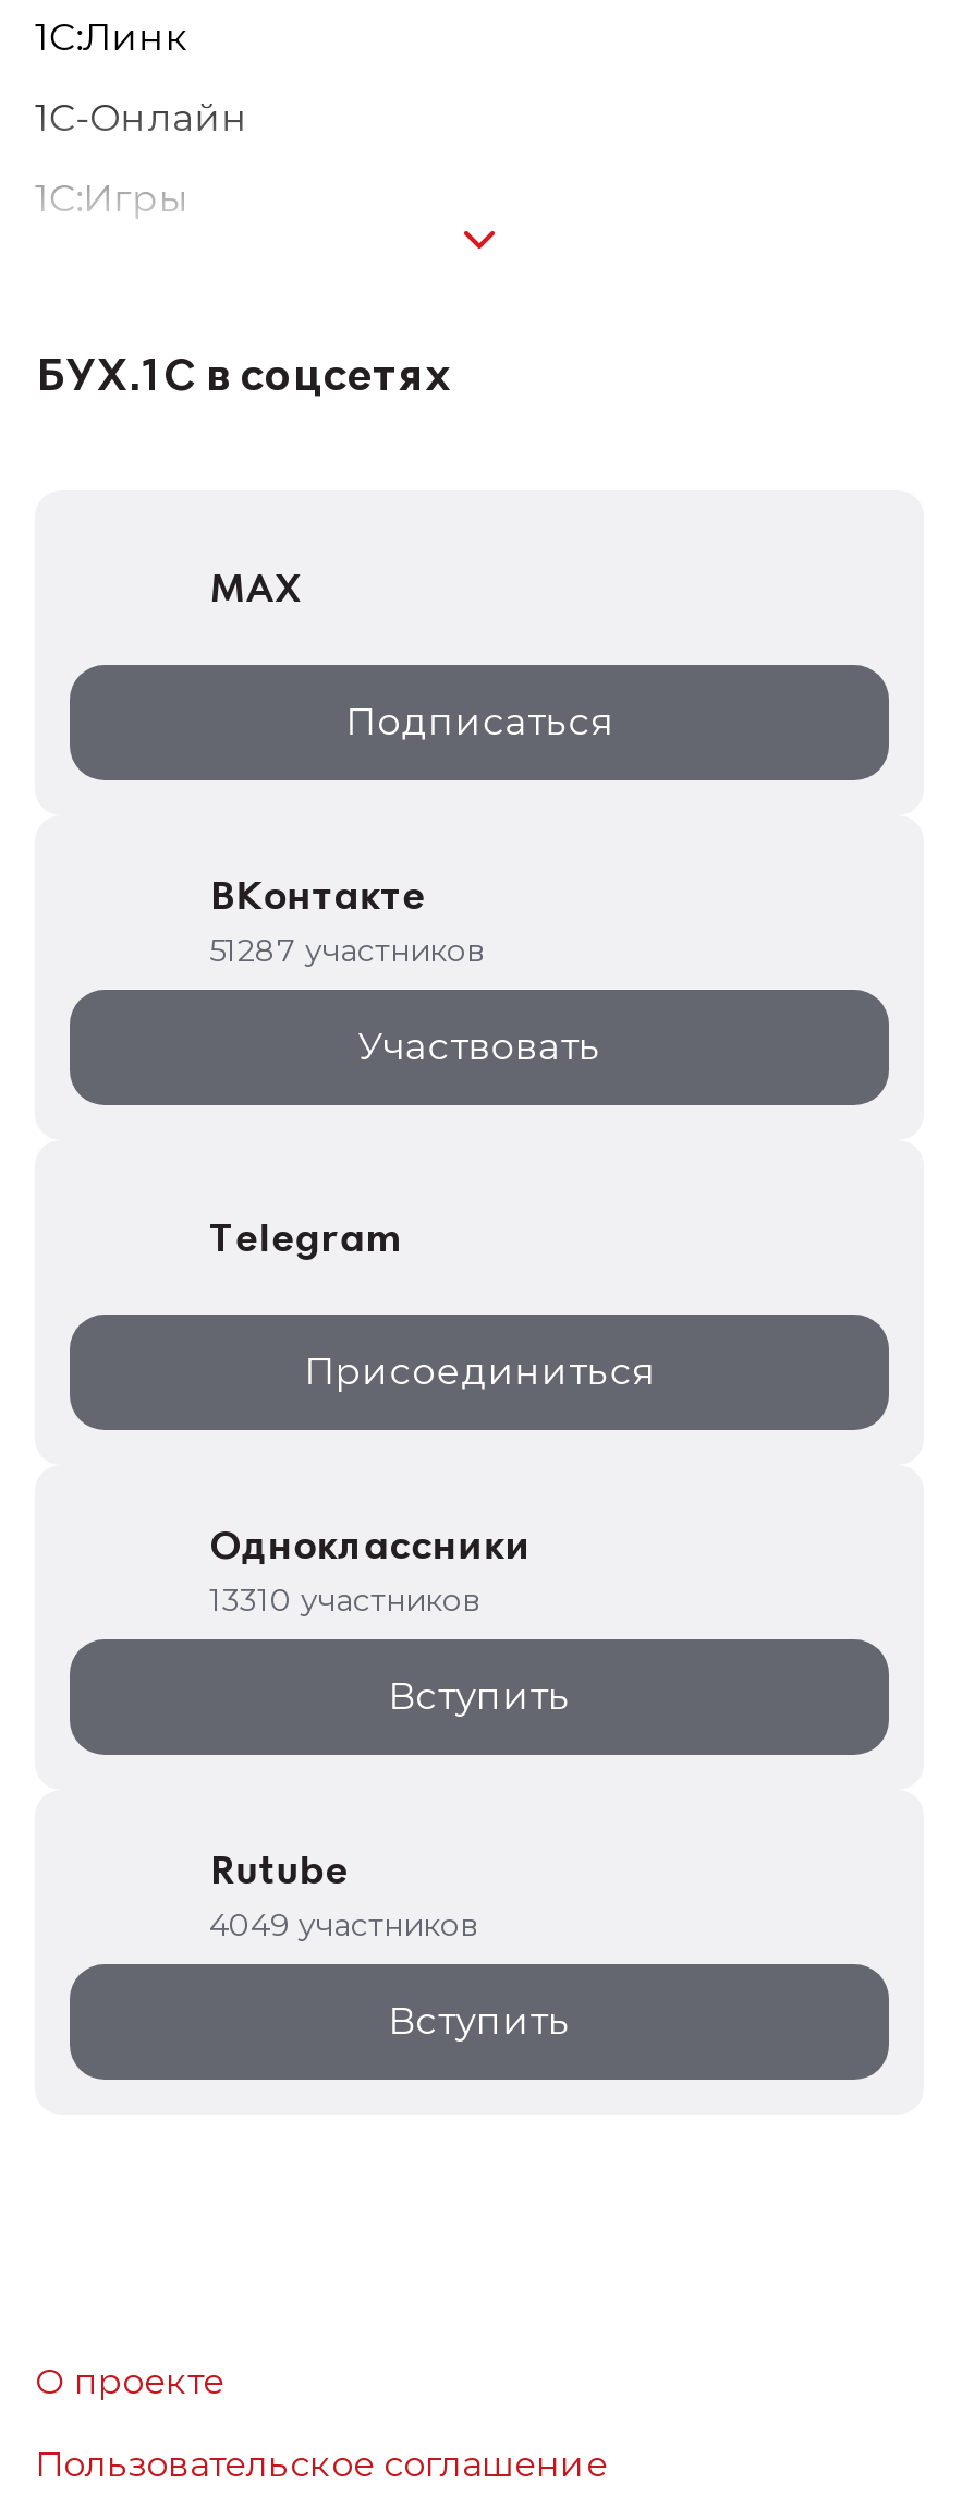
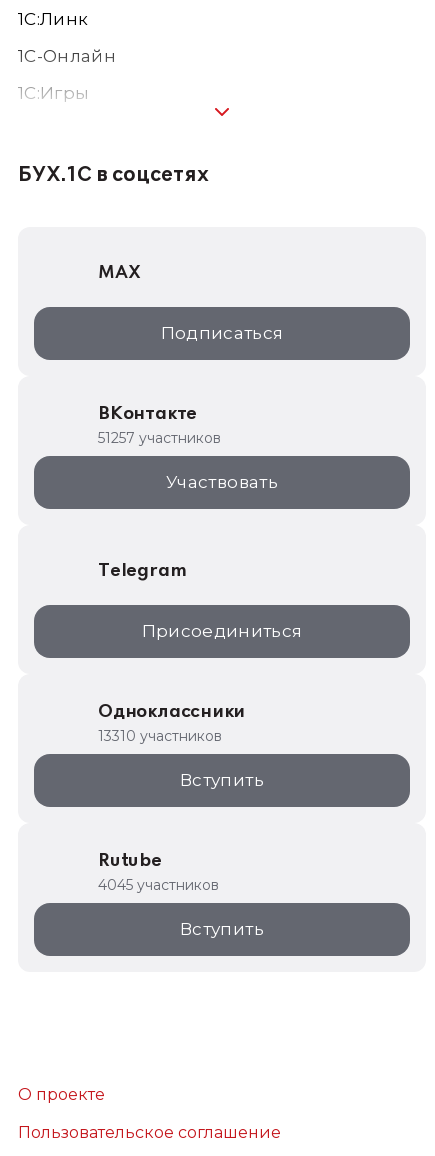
- 51287 участников
+ 51257 участников

- 4049 участников
+ 4045 участников
